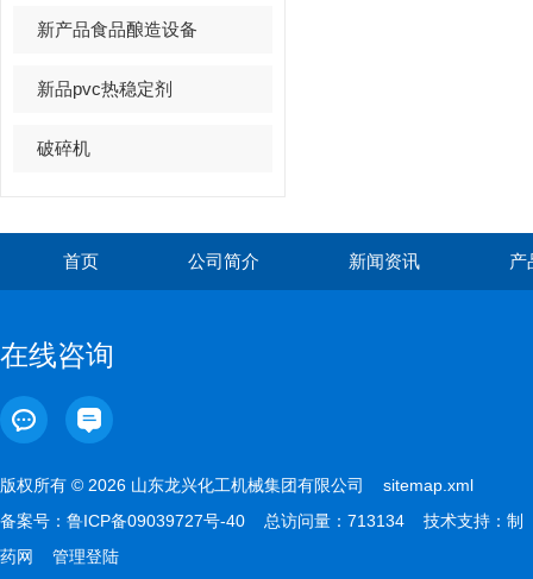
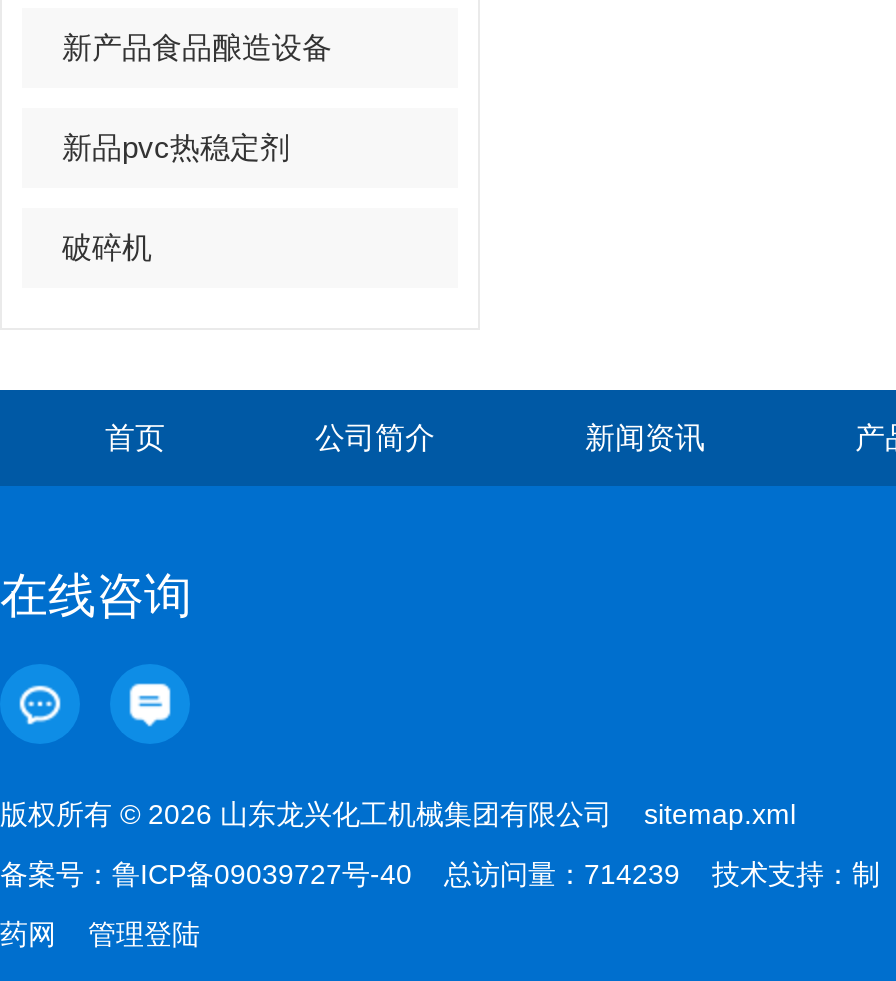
- 备案号：鲁ICP备09039727号-40总访问量：713134 技术支持：制
+ 备案号：鲁ICP备09039727号-40总访问量：714239 技术支持：制
